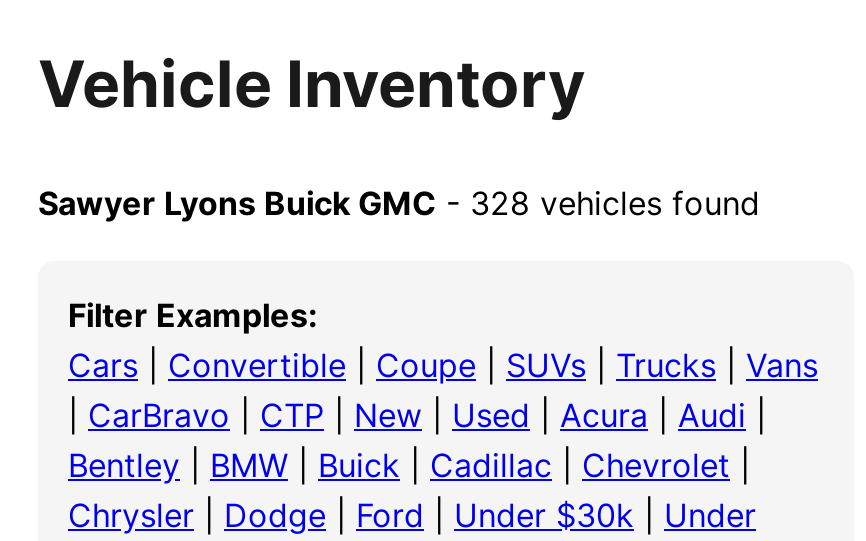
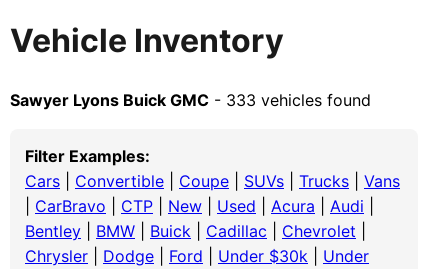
- Sawyer Lyons Buick GMC - 328 vehicles found
+ Sawyer Lyons Buick GMC - 333 vehicles found
